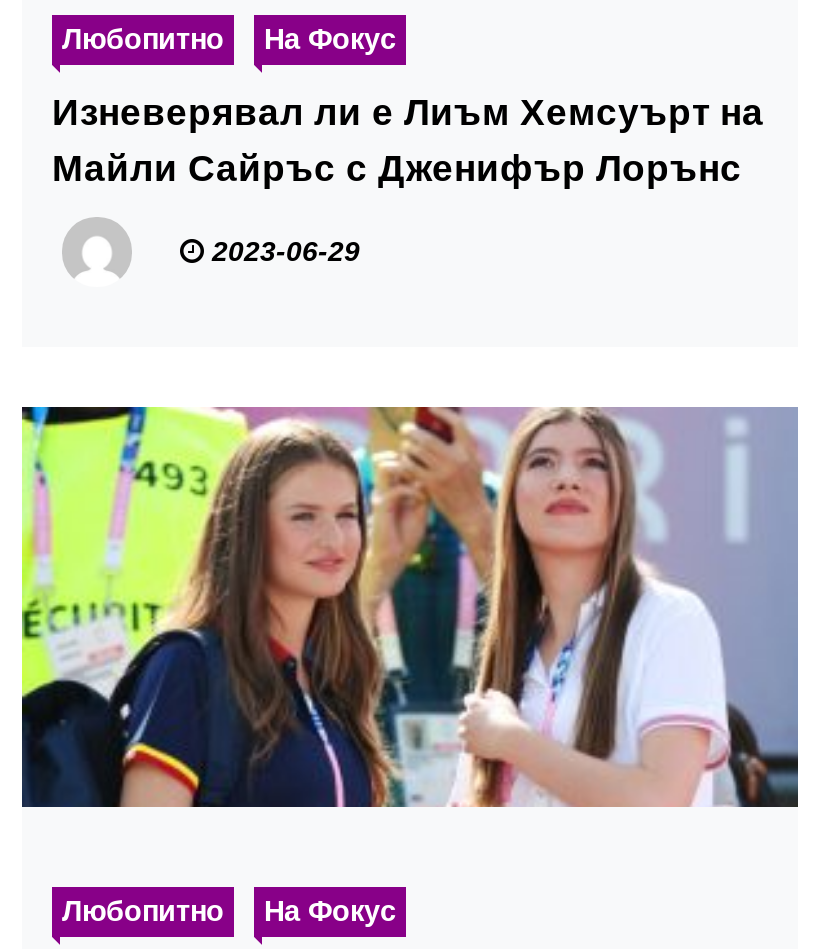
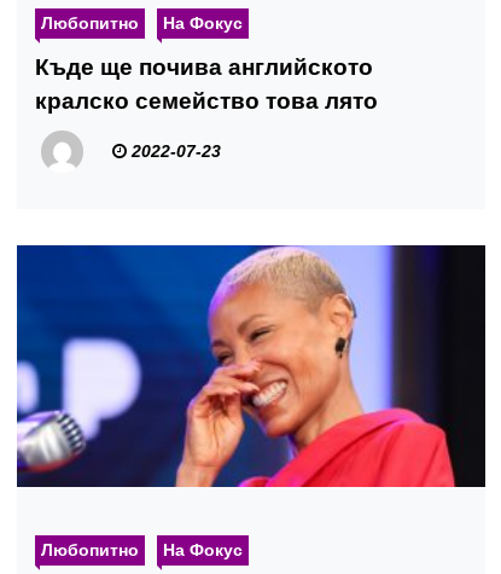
- Изневерявал ли е Лиъм Хемсуърт на
- Майли Сайръс с Дженифър Лорънс
+ Къде ще почива английското
+ кралско семейство това лято

- 2023-06-29
+ 2022-07-23

- [image]
+ [image]
